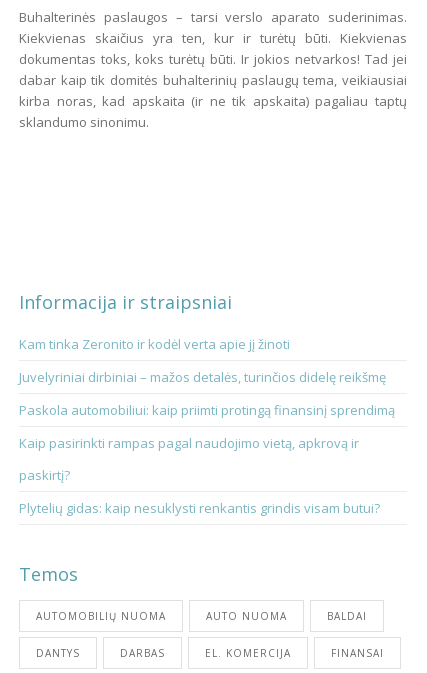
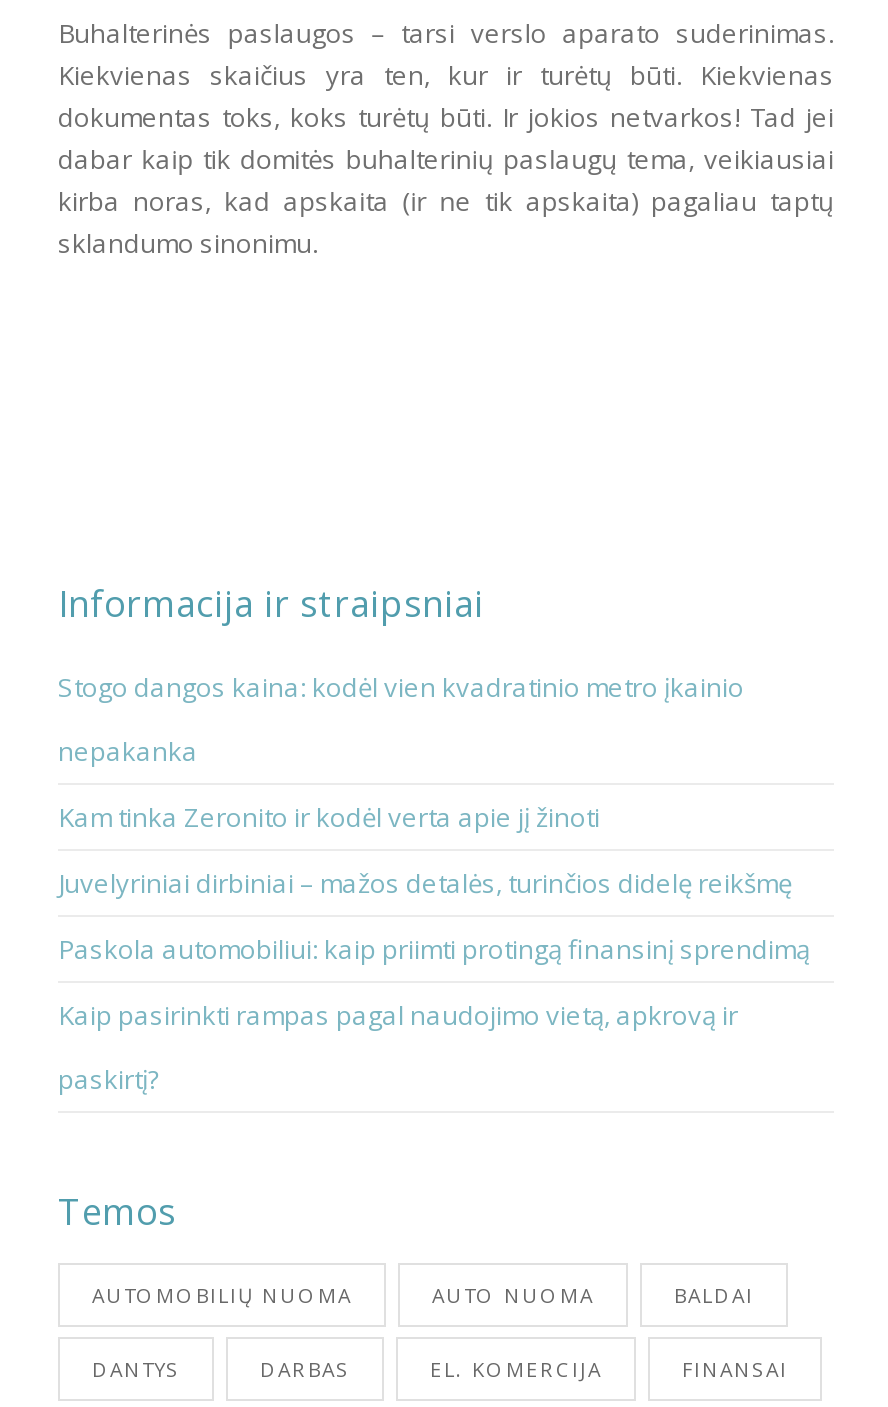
+ Stogo dangos kaina: kodėl vien kvadratinio metro įkainio
+ nepakanka

moved down: Kam tinka Zeronito ir kodėl verta apie jį žinoti | Juvelyriniai dirbiniai – mažos detalės, turinčios didelę reikšmę | Paskola automobiliui: kaip priimti protingą finansinį sprendimą | Kaip pasirinkti rampas pagal naudojimo vietą, apkrovą ir | paskirtį?

- Plytelių gidas: kaip nesuklysti renkantis grindis visam butui?
